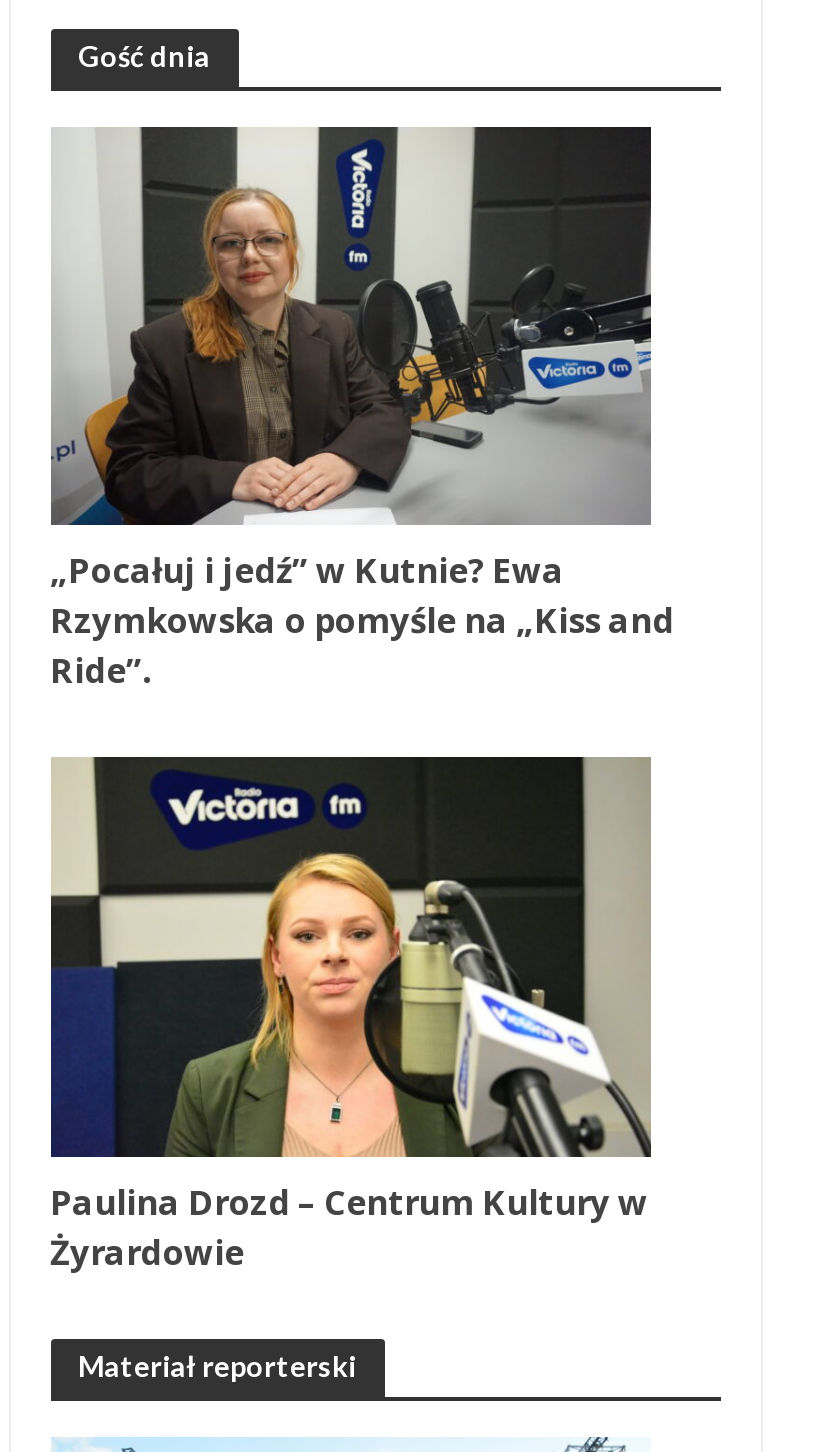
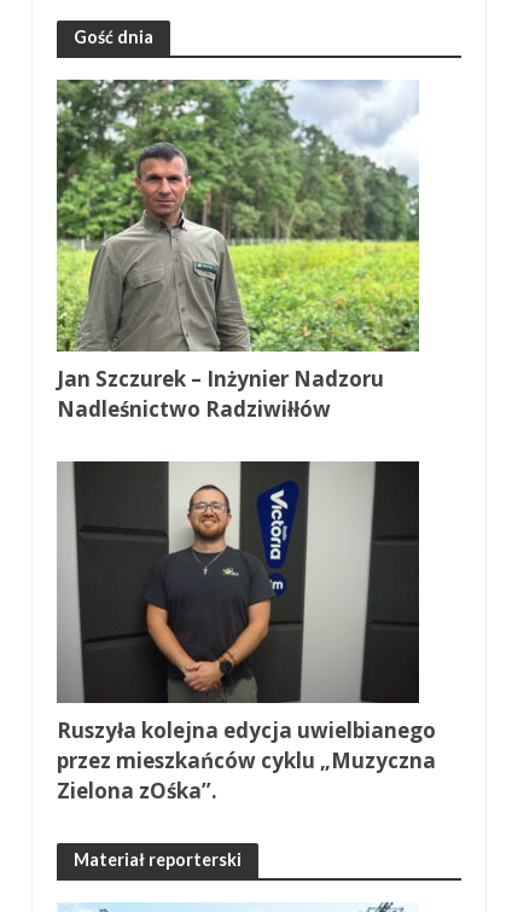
- [image]
- „Pocałuj i jedź” w Kutnie? Ewa
- Rzymkowska o pomyśle na „Kiss and
- Ride”.
+ [image]
+ Jan Szczurek – Inżynier Nadzoru
+ Nadleśnictwo Radziwiłłów

- [image]
- Paulina Drozd – Centrum Kultury w
- Żyrardowie
+ [image]
+ Ruszyła kolejna edycja uwielbianego
+ przez mieszkańców cyklu „Muzyczna
+ Zielona zOśka”.
